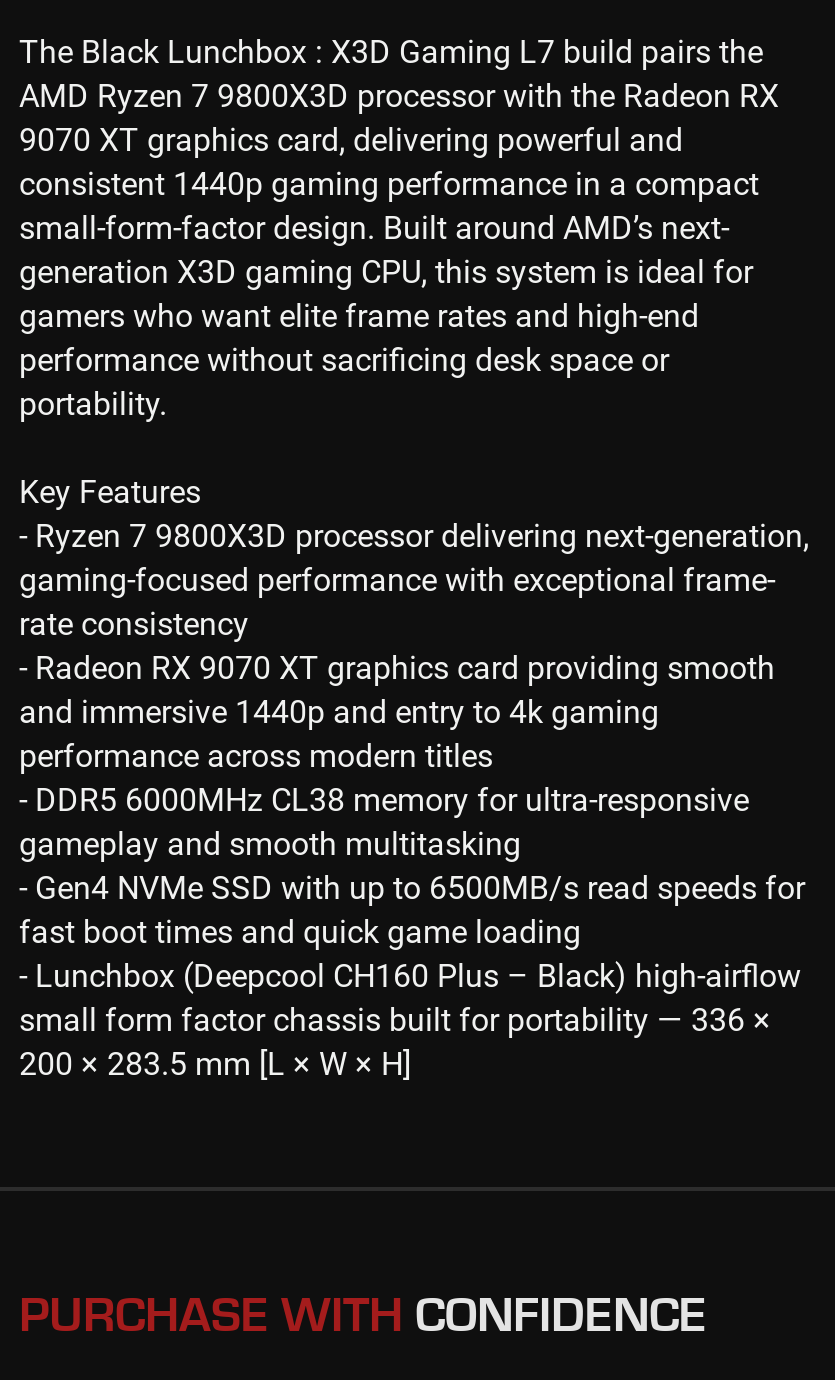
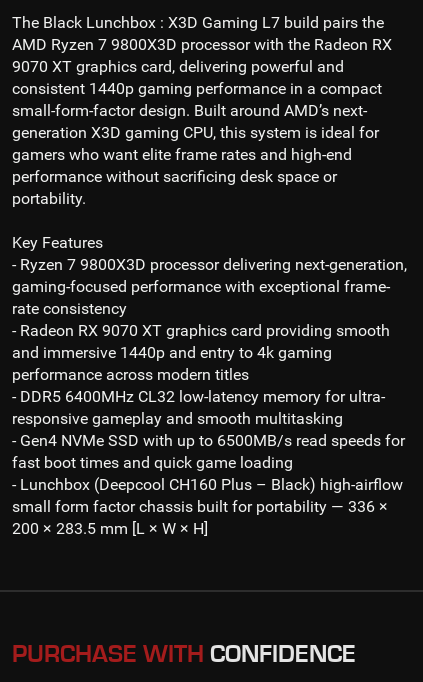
- - DDR5 6000MHz CL38 memory for ultra-responsive
- gameplay and smooth multitasking
+ - DDR5 6400MHz CL32 low-latency memory for ultra-
+ responsive gameplay and smooth multitasking
